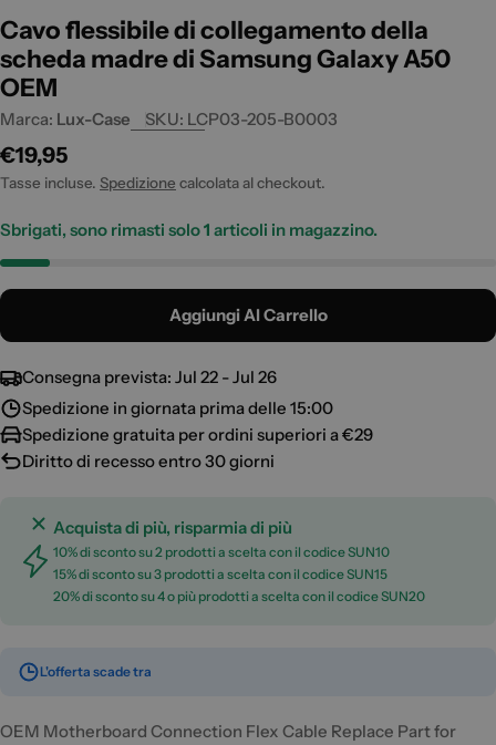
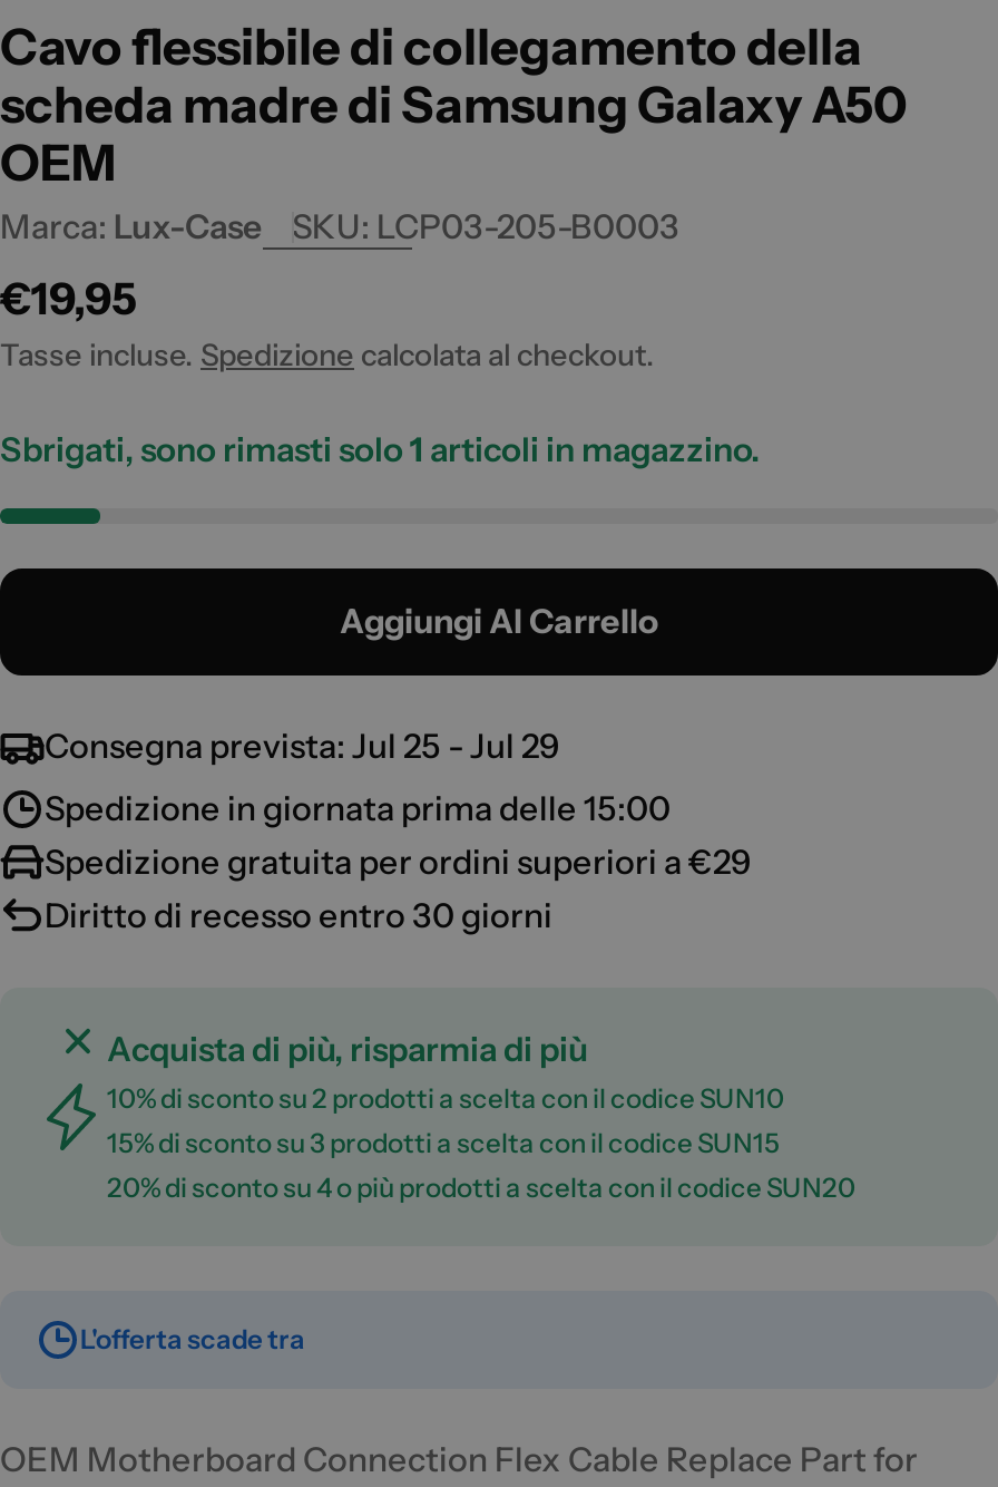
- Consegna prevista: Jul 22 - Jul 26
+ Consegna prevista: Jul 25 - Jul 29
